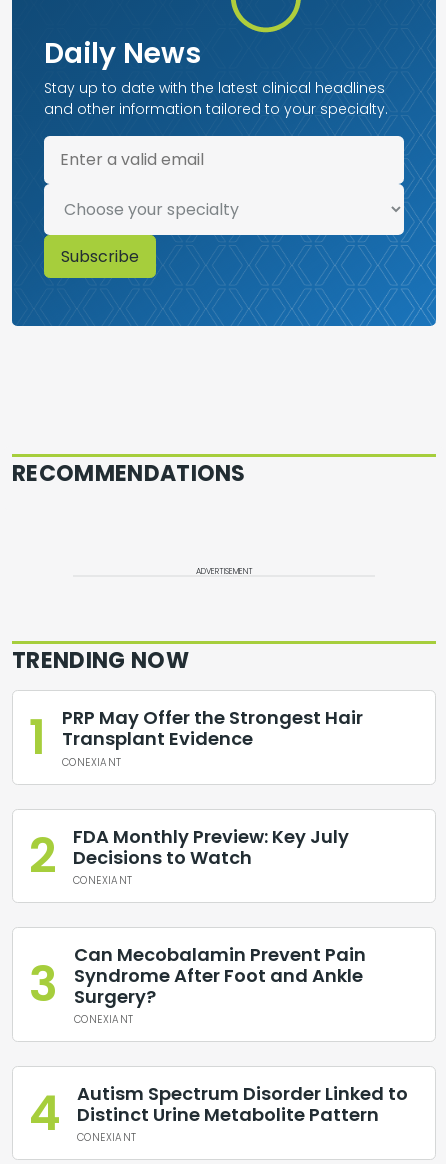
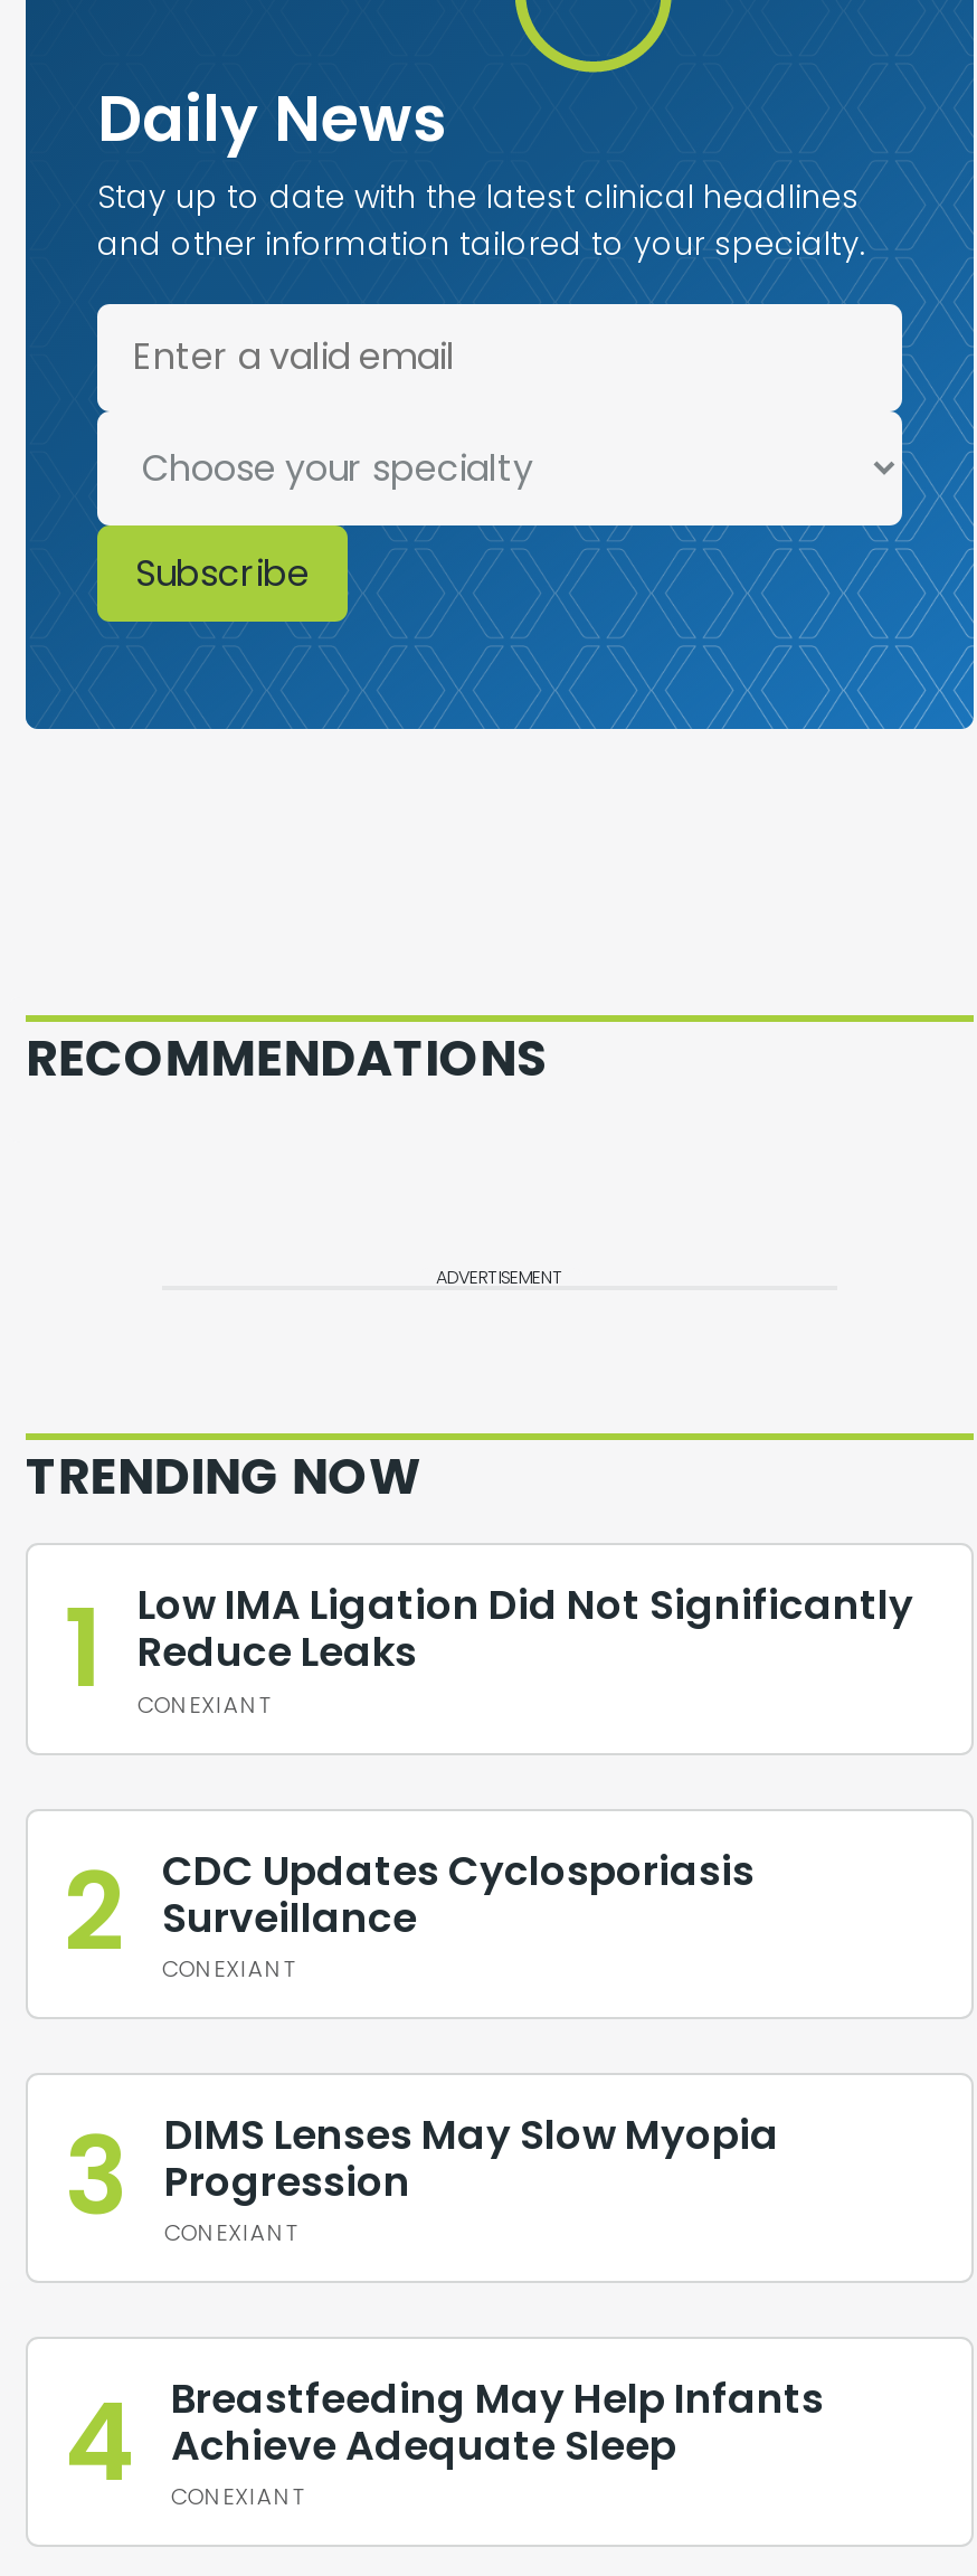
- PRP May Offer the Strongest Hair
- Transplant Evidence
+ Low IMA Ligation Did Not Significantly
+ Reduce Leaks

- FDA Monthly Preview: Key July
- Decisions to Watch
+ CDC Updates Cyclosporiasis
+ Surveillance

- Can Mecobalamin Prevent Pain
- Syndrome After Foot and Ankle
- Surgery?
+ DIMS Lenses May Slow Myopia
+ Progression

- Autism Spectrum Disorder Linked to
- Distinct Urine Metabolite Pattern
+ Breastfeeding May Help Infants
+ Achieve Adequate Sleep
